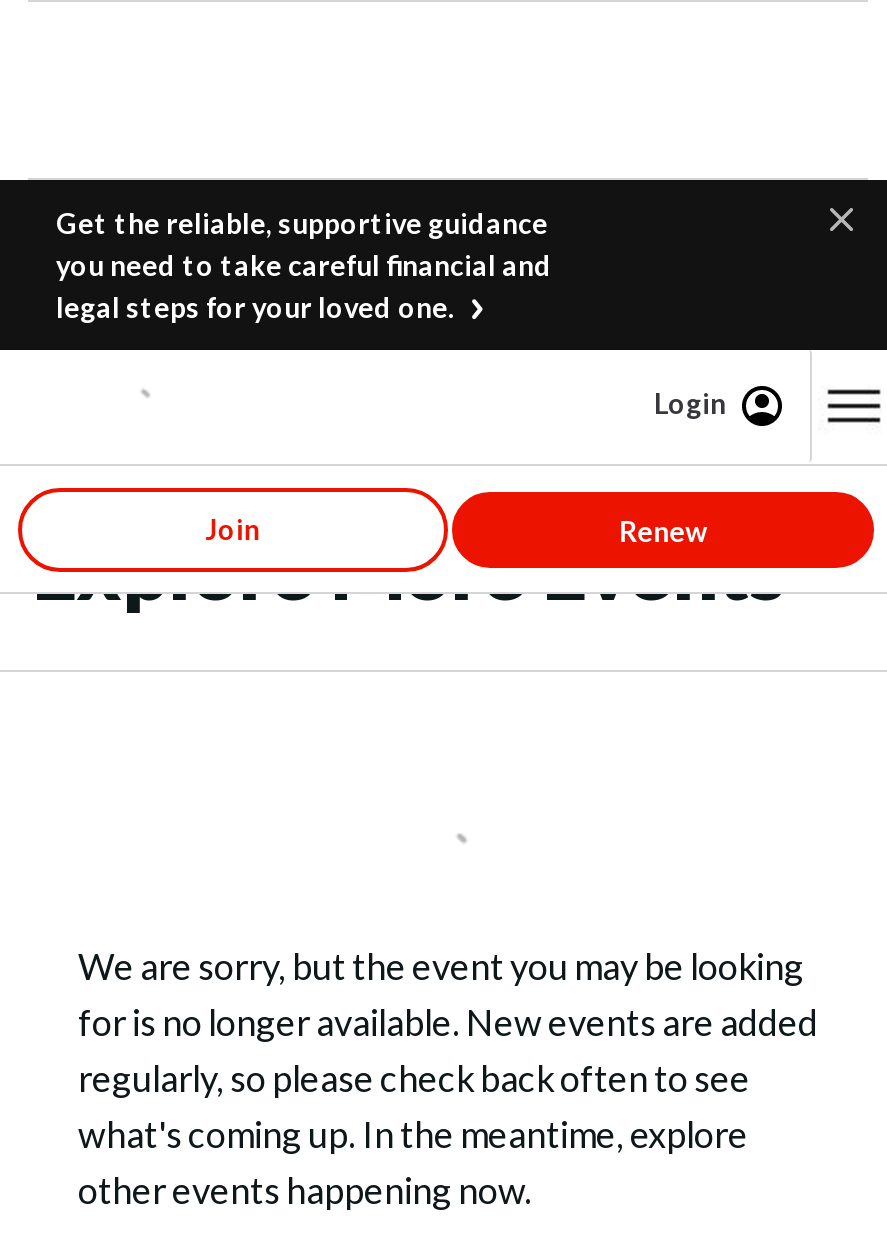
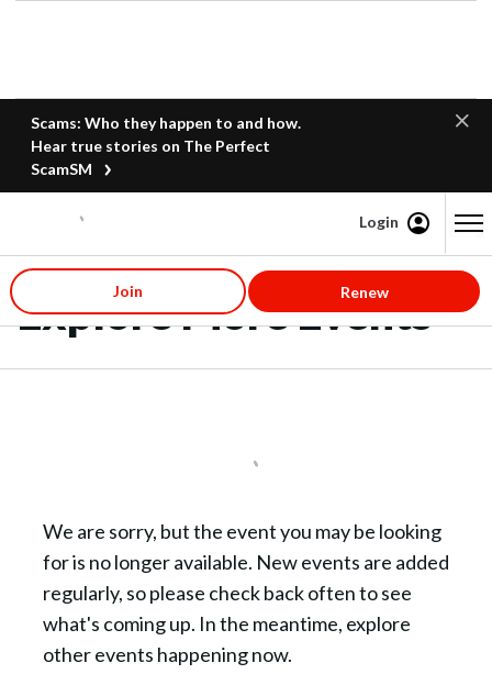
- Get the reliable, supportive guidance
- you need to take careful financial and
- legal steps for your loved one.
+ Scams: Who they happen to and how.
+ Hear true stories on The Perfect
+ ScamSM
